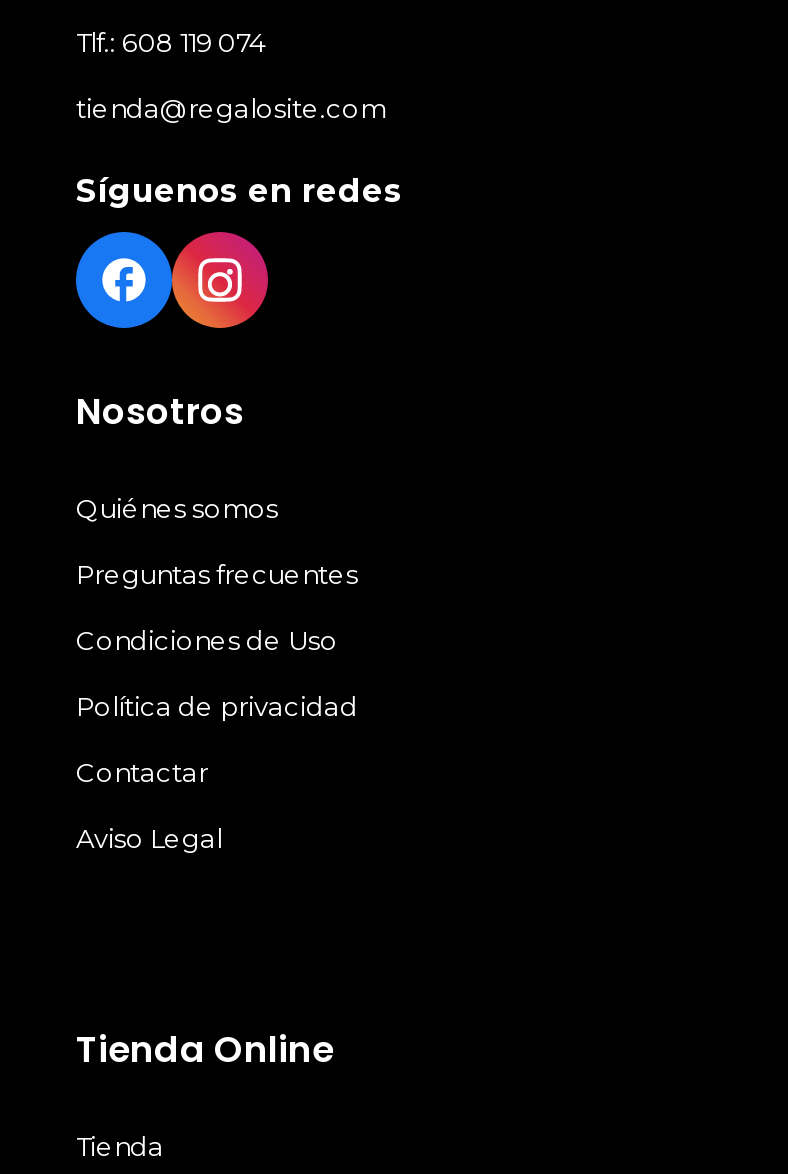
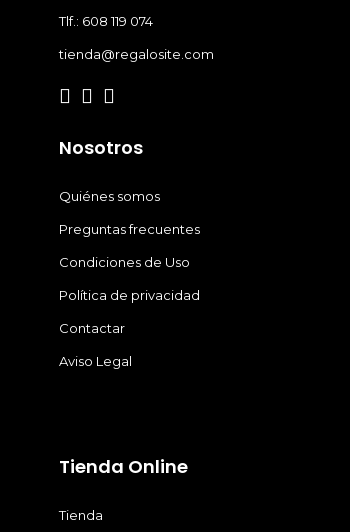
- Síguenos en redes

- [image]
